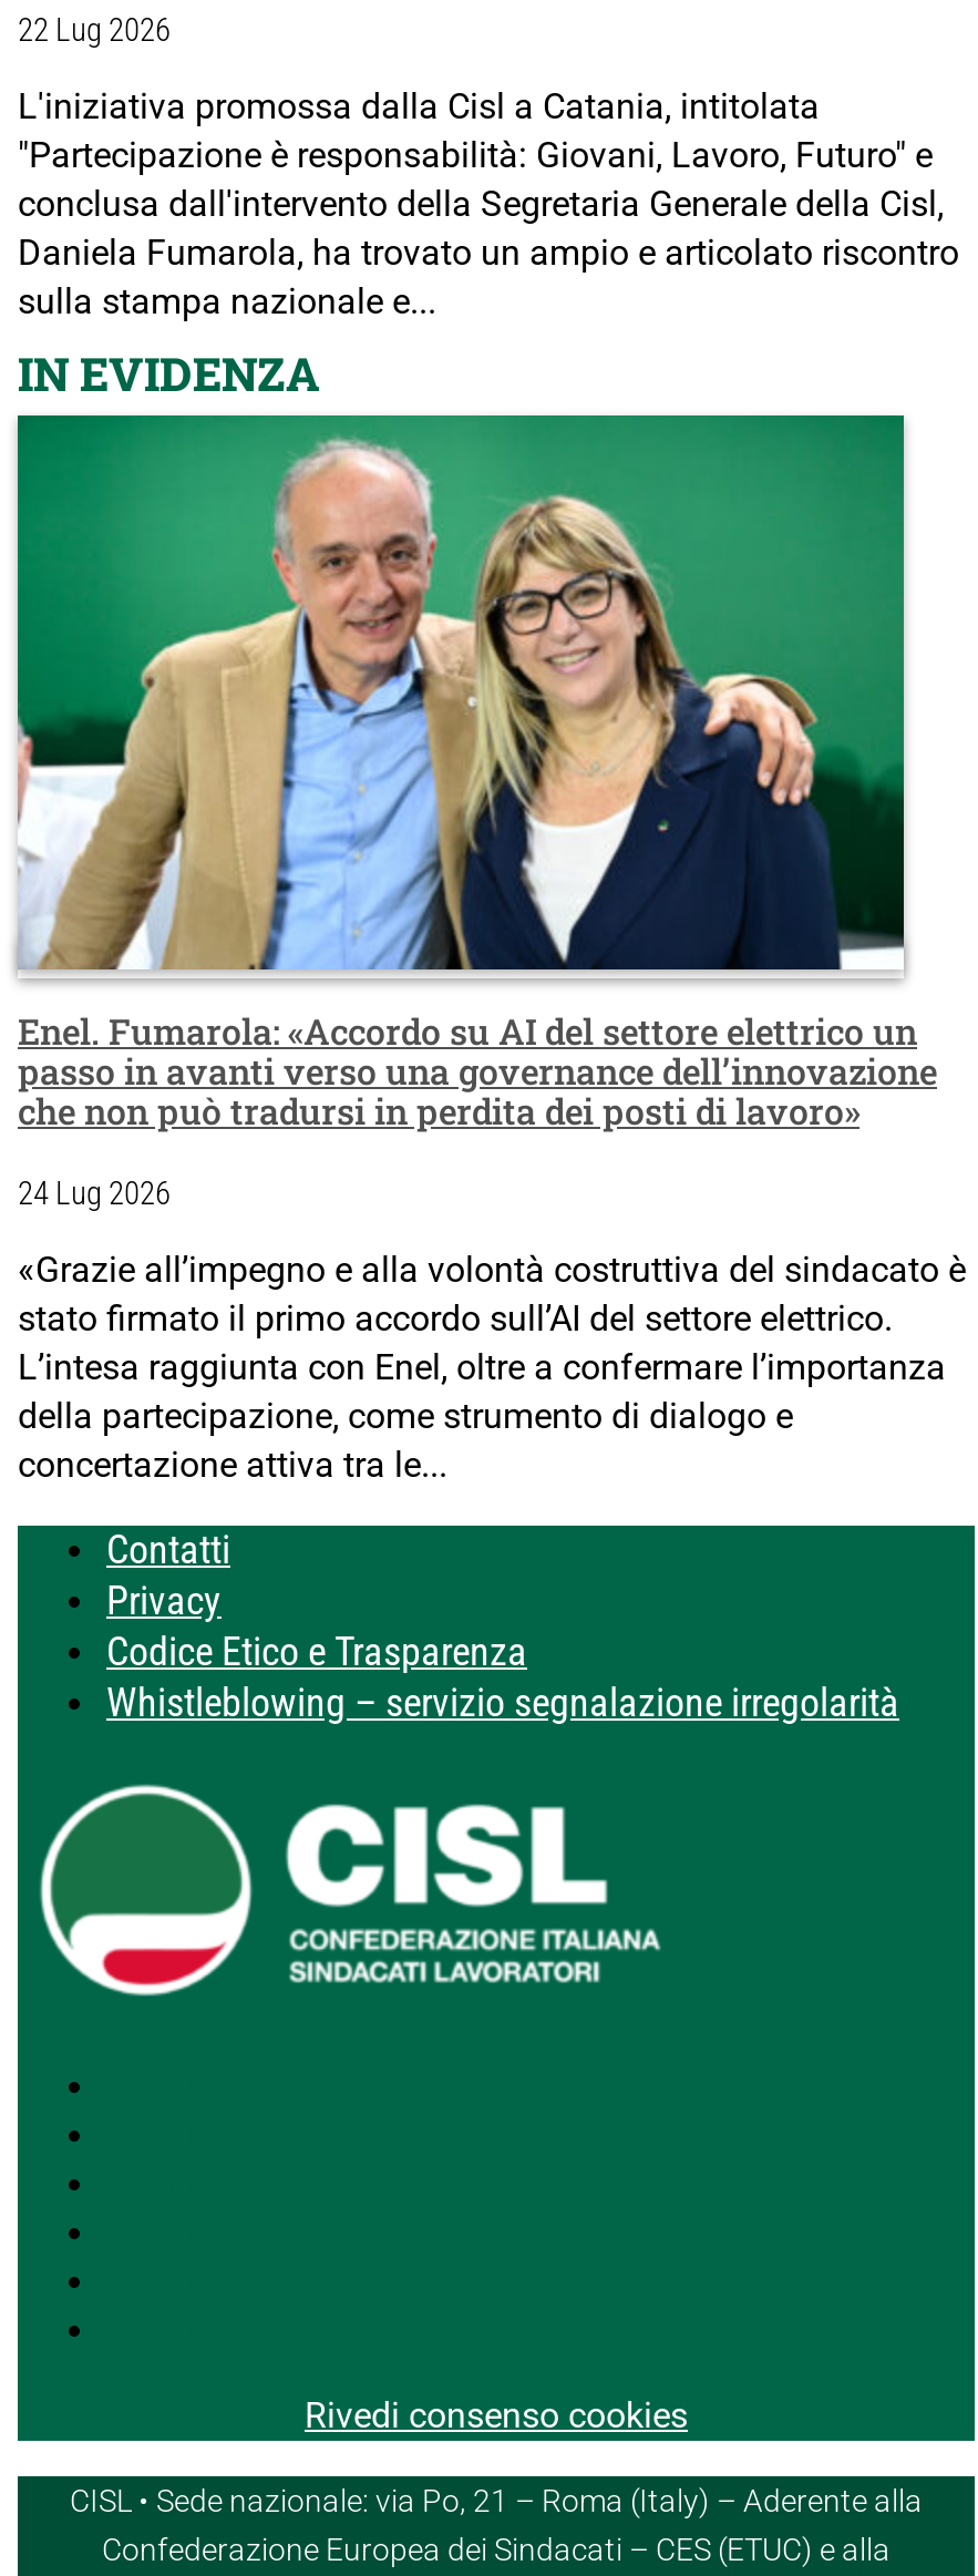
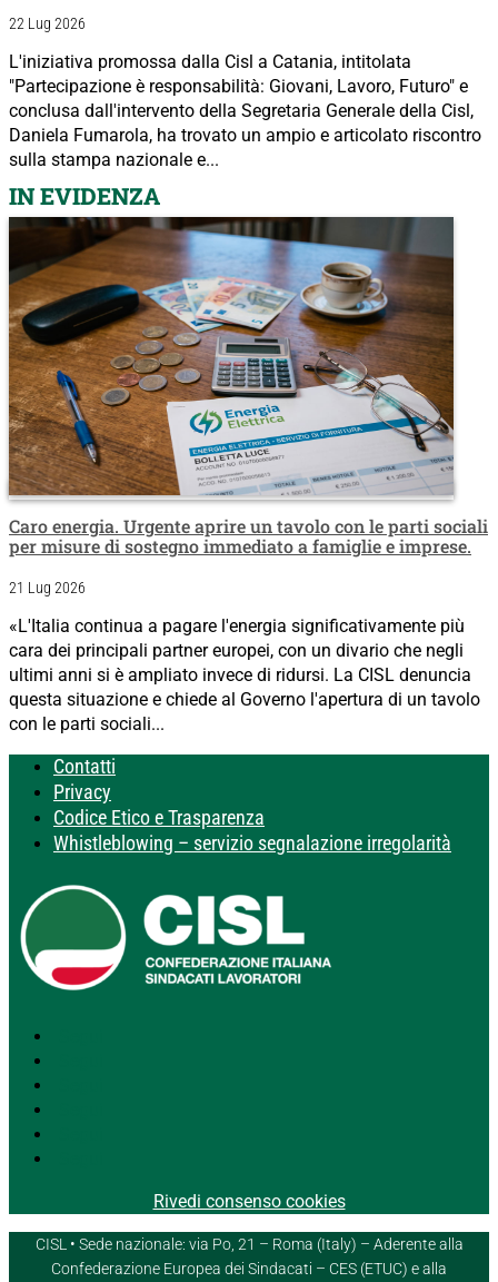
- [image]
- Enel. Fumarola: «Accordo su AI del settore elettrico un
- passo in avanti verso una governance dell’innovazione
- che non può tradursi in perdita dei posti di lavoro»
+ [image]
+ Caro energia. Urgente aprire un tavolo con le parti sociali
+ per misure di sostegno immediato a famiglie e imprese.

- 24 Lug 2026
+ 21 Lug 2026

- «Grazie all’impegno e alla volontà costruttiva del sindacato è
- stato firmato il primo accordo sull’AI del settore elettrico.
- L’intesa raggiunta con Enel, oltre a confermare l’importanza
- della partecipazione, come strumento di dialogo e
- concertazione attiva tra le...
+ «L'Italia continua a pagare l'energia significativamente più
+ cara dei principali partner europei, con un divario che negli
+ ultimi anni si è ampliato invece di ridursi. La CISL denuncia
+ questa situazione e chiede al Governo l'apertura di un tavolo
+ con le parti sociali...
